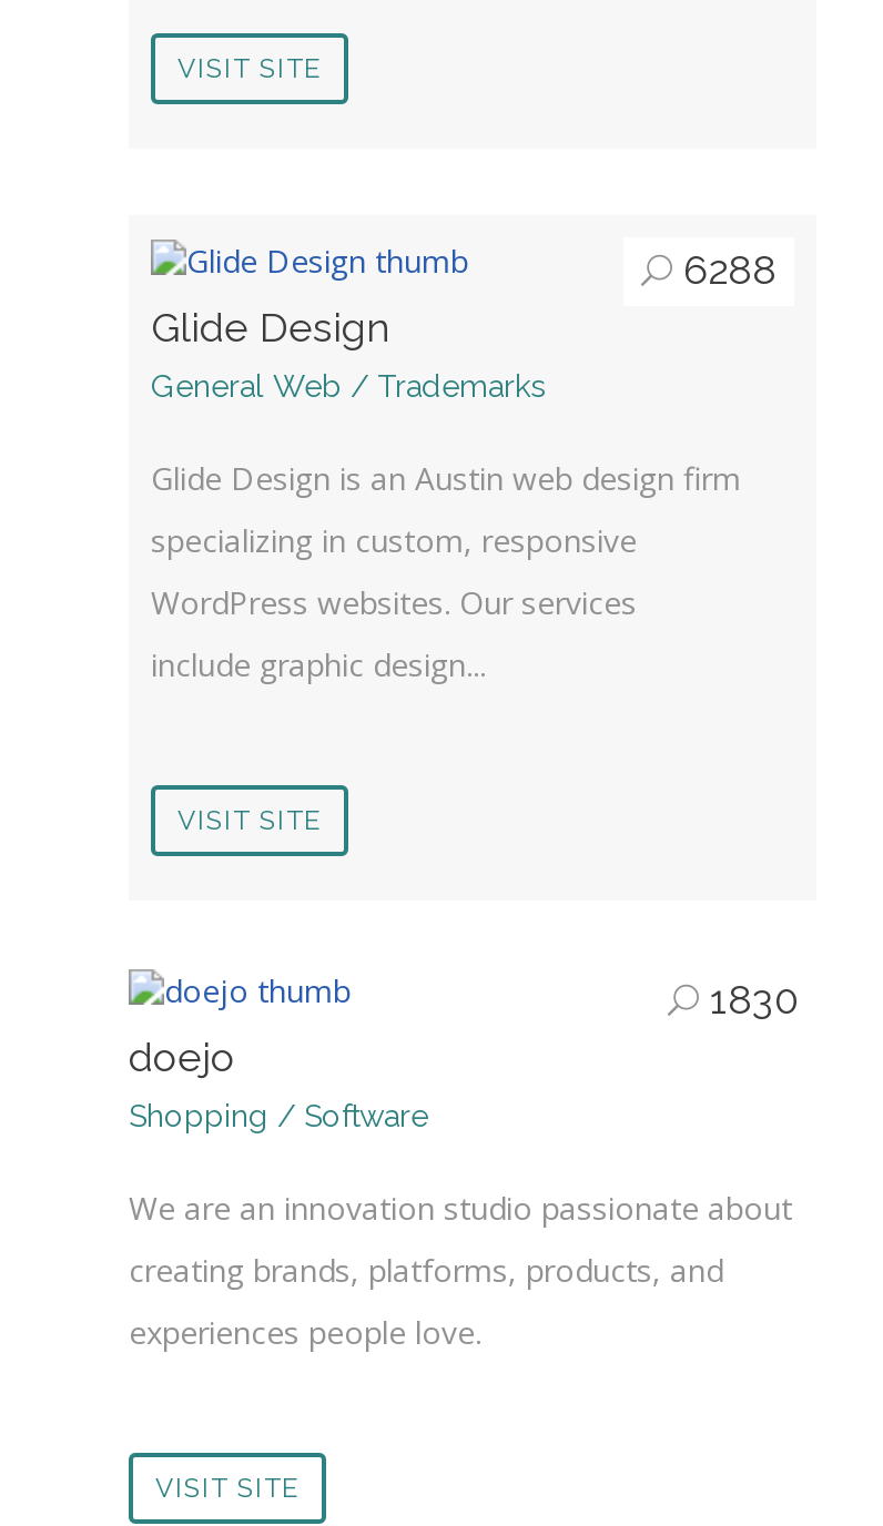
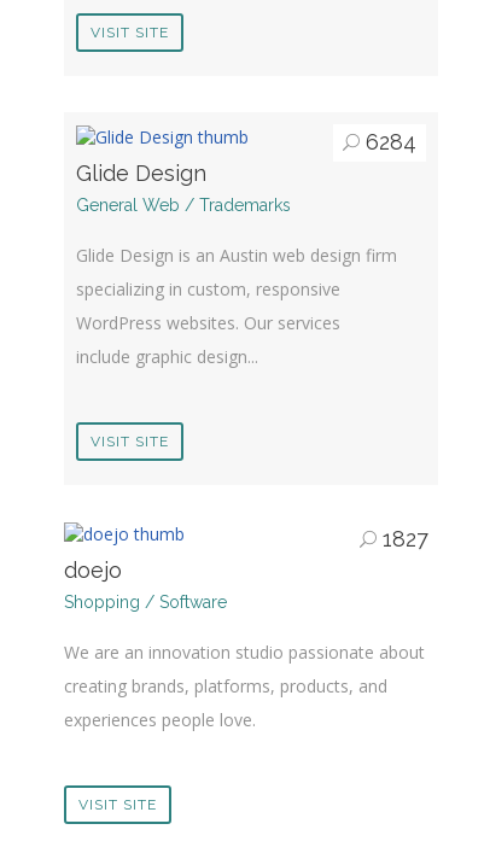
- 6288
+ 6284

- 1830
+ 1827
